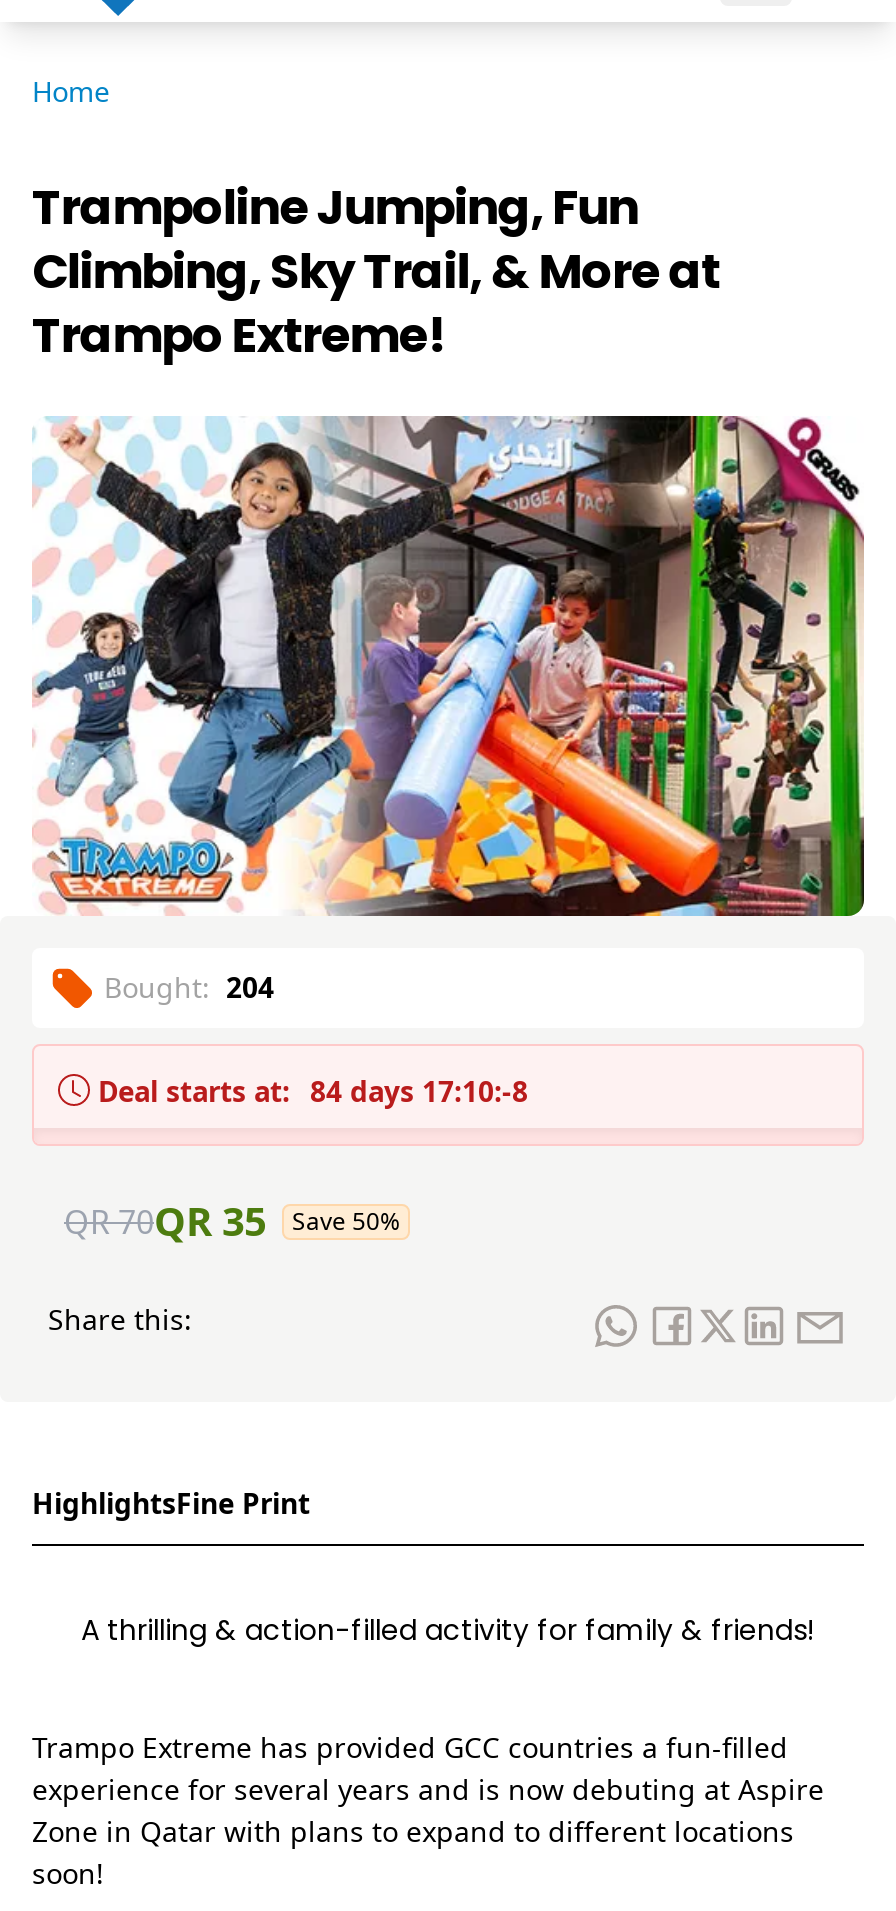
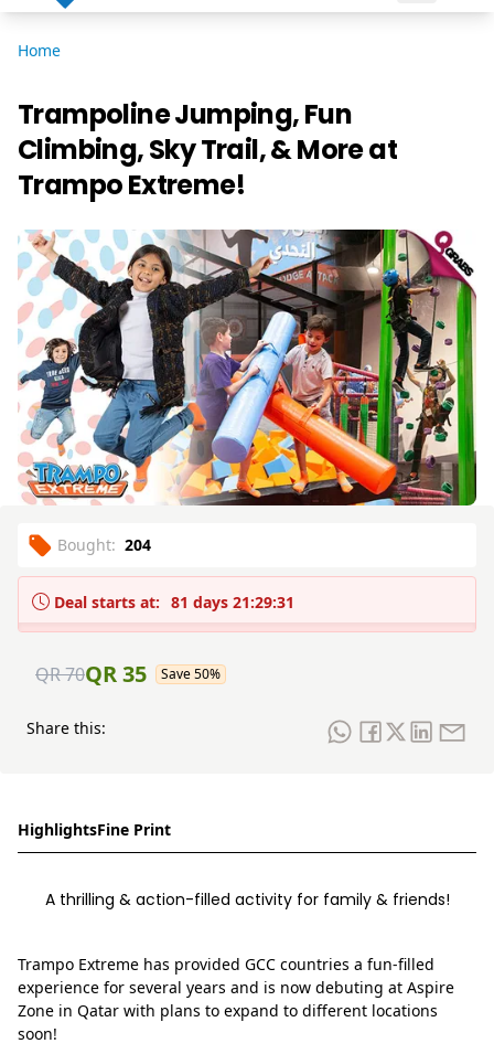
- Deal starts at: 84 days 17:10:-8
+ Deal starts at: 81 days 21:29:31
